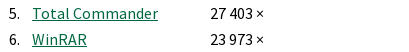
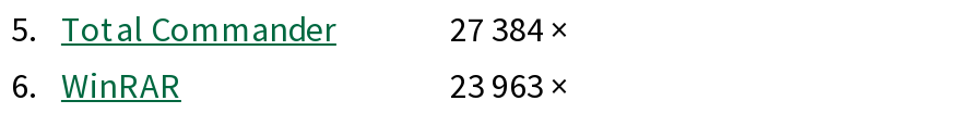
- 27 403 ×
+ 27 384 ×

- 23 973 ×
+ 23 963 ×
